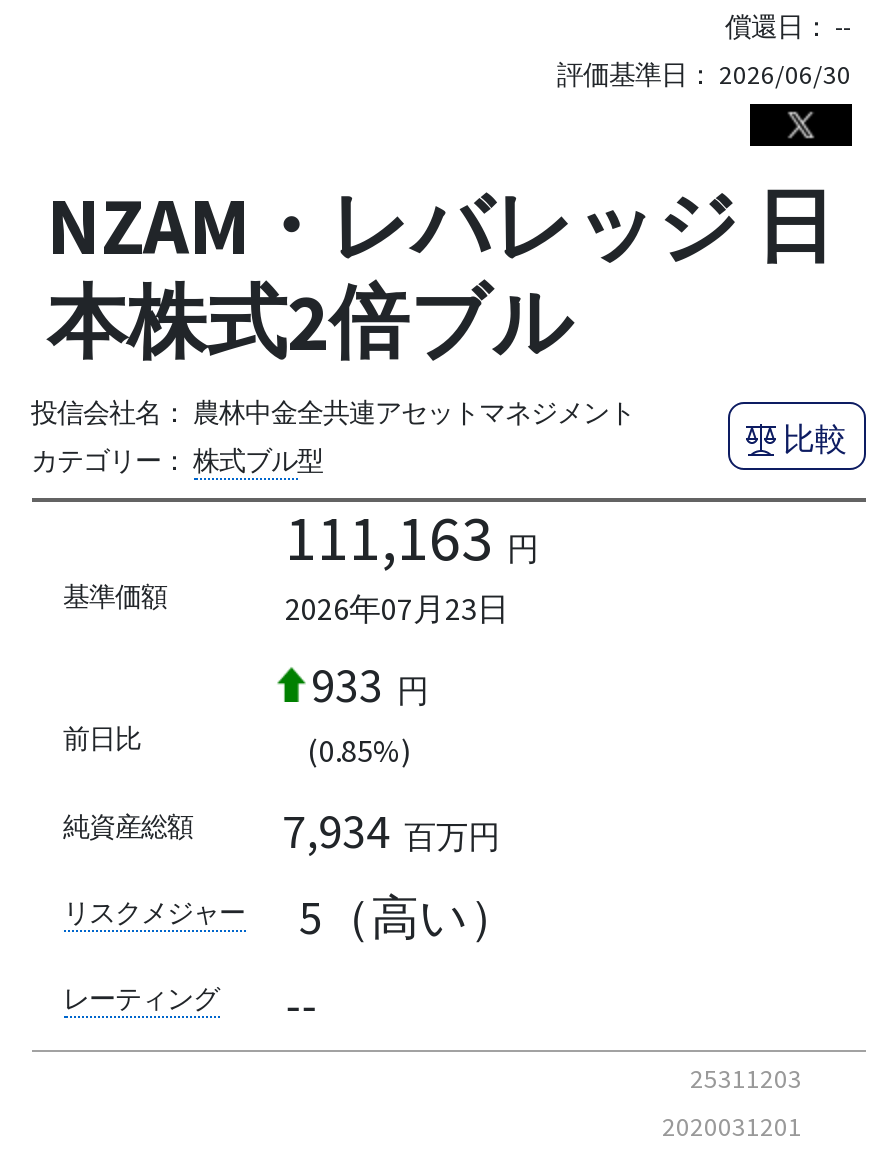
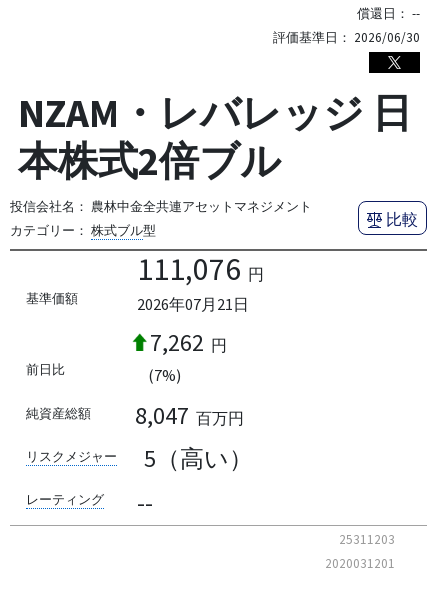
- 111,163 円
+ 111,076 円

- 2026年07月23日
+ 2026年07月21日

- 933 円
+ 7,262 円

- (0.85%)
+ (7%)

- 7,934 百万円
+ 8,047 百万円
